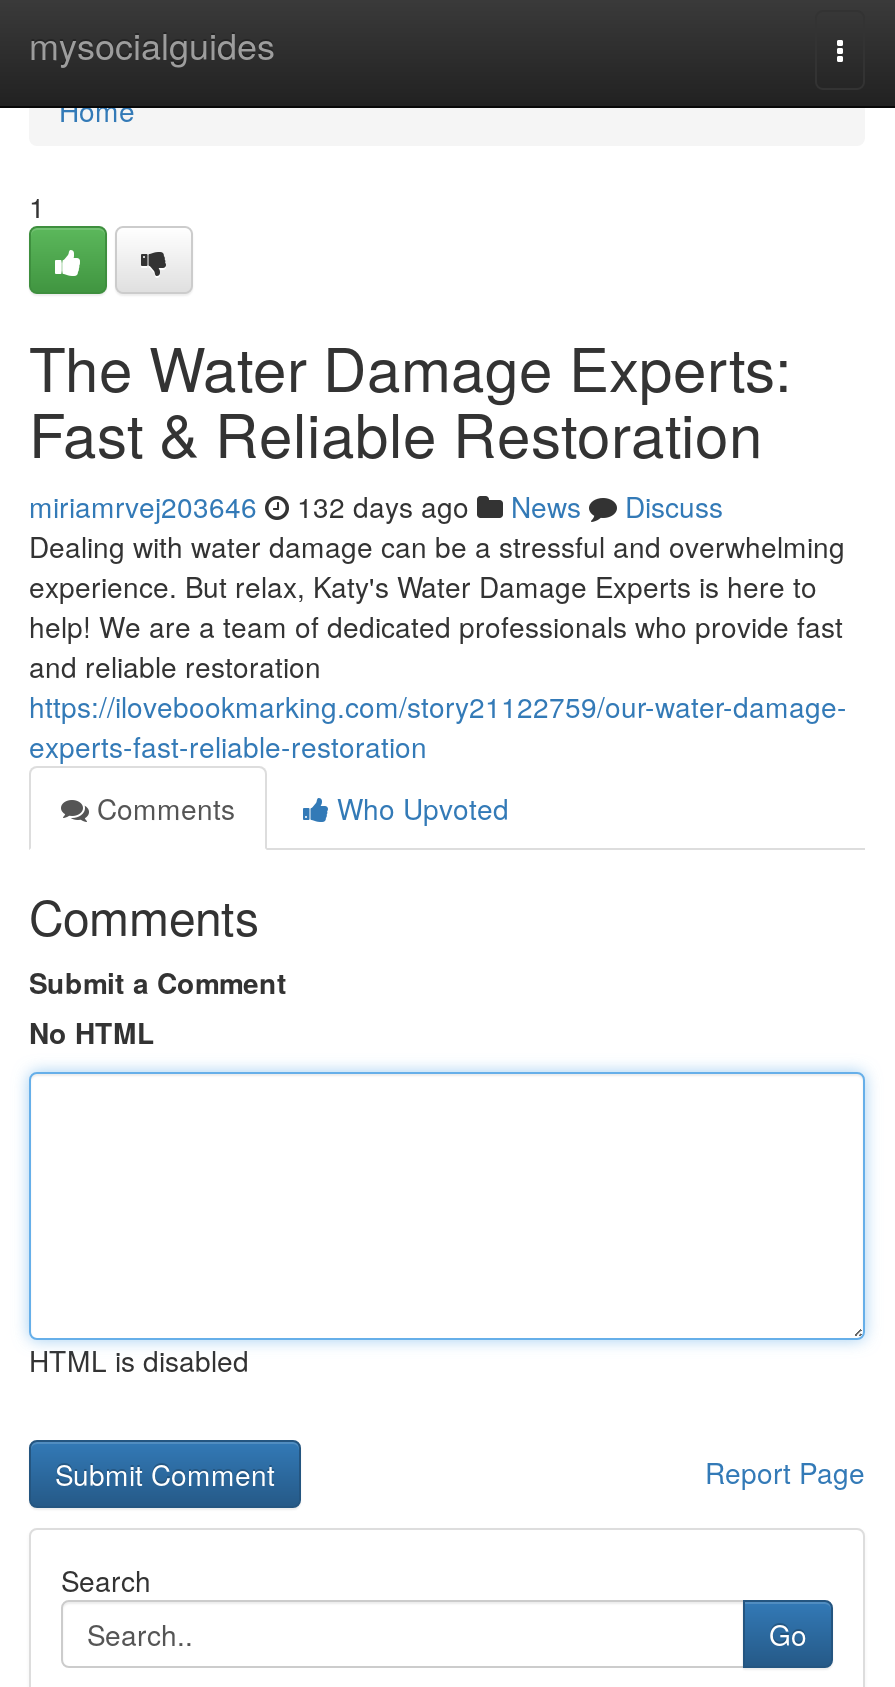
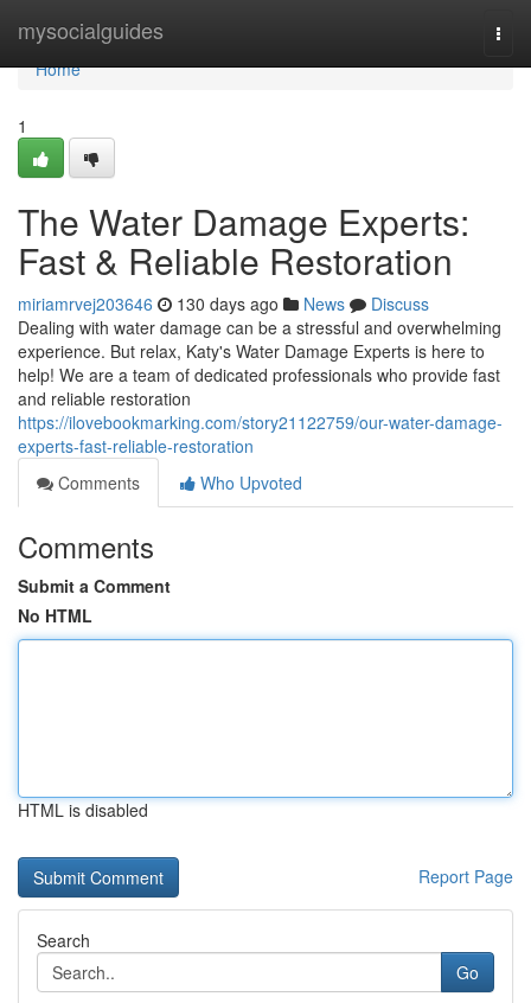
- miriamrvej203646 132 days ago News Discuss
+ miriamrvej203646 130 days ago News Discuss
